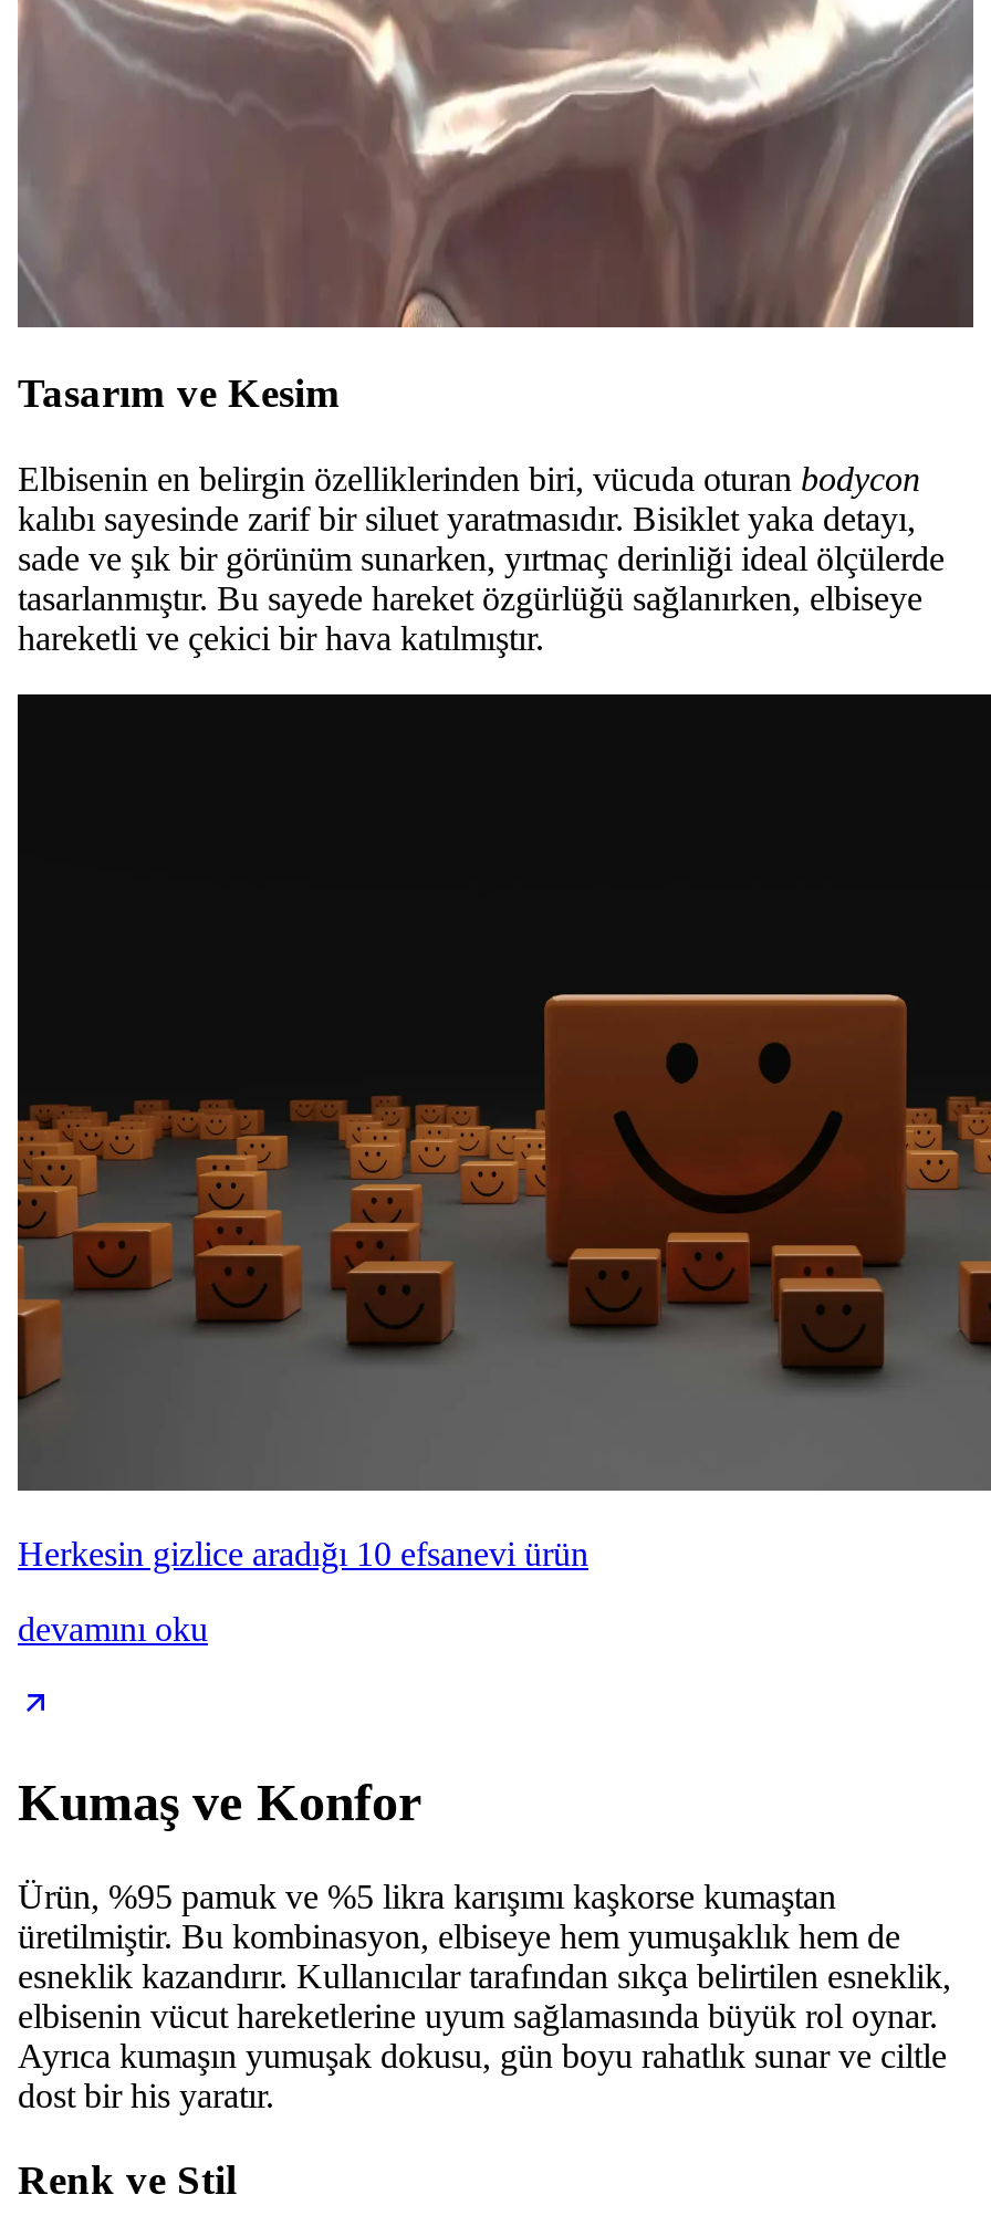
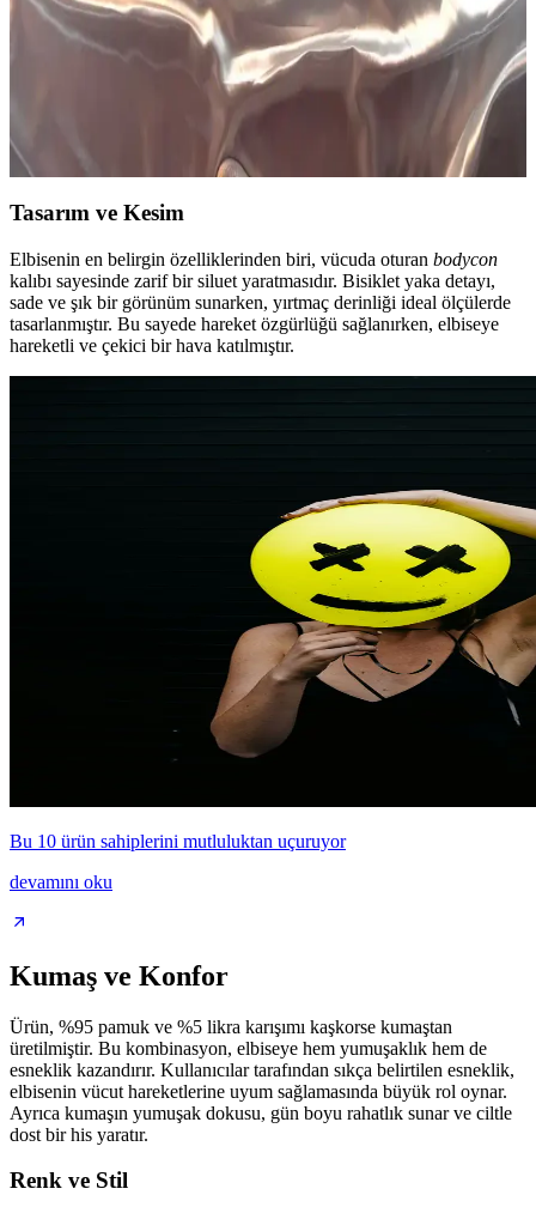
- [image]
- Herkesin gizlice aradığı 10 efsanevi ürün
+ [image]
+ Bu 10 ürün sahiplerini mutluluktan uçuruyor
